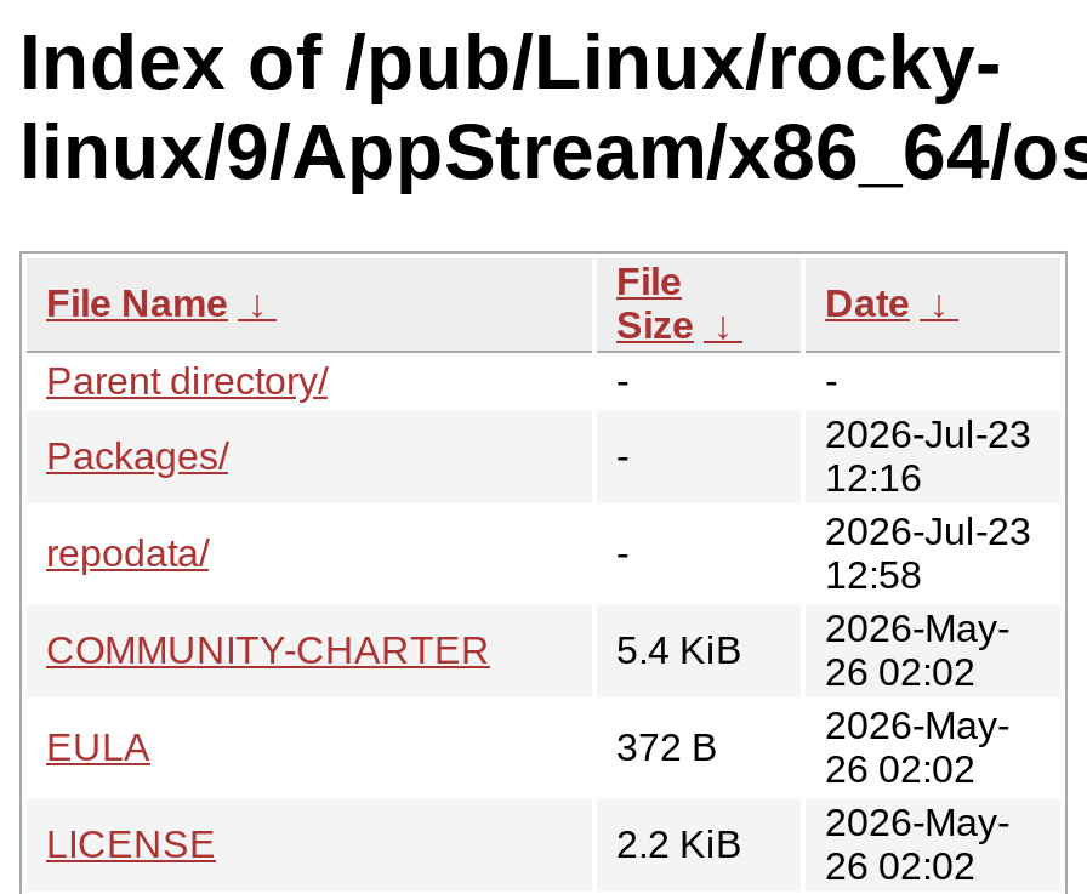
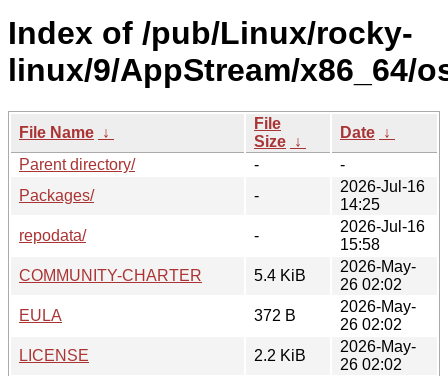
- 2026-Jul-23
- 12:16
+ 2026-Jul-16
+ 14:25

- 2026-Jul-23
- 12:58
+ 2026-Jul-16
+ 15:58
